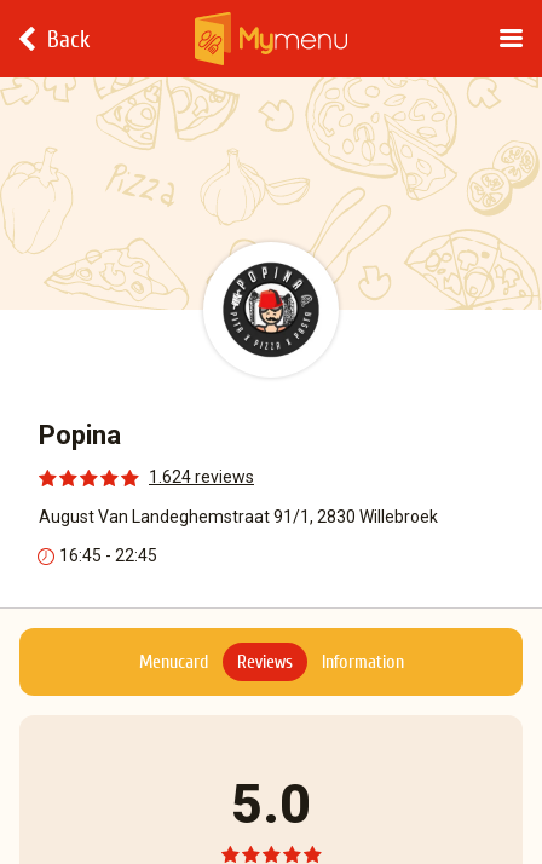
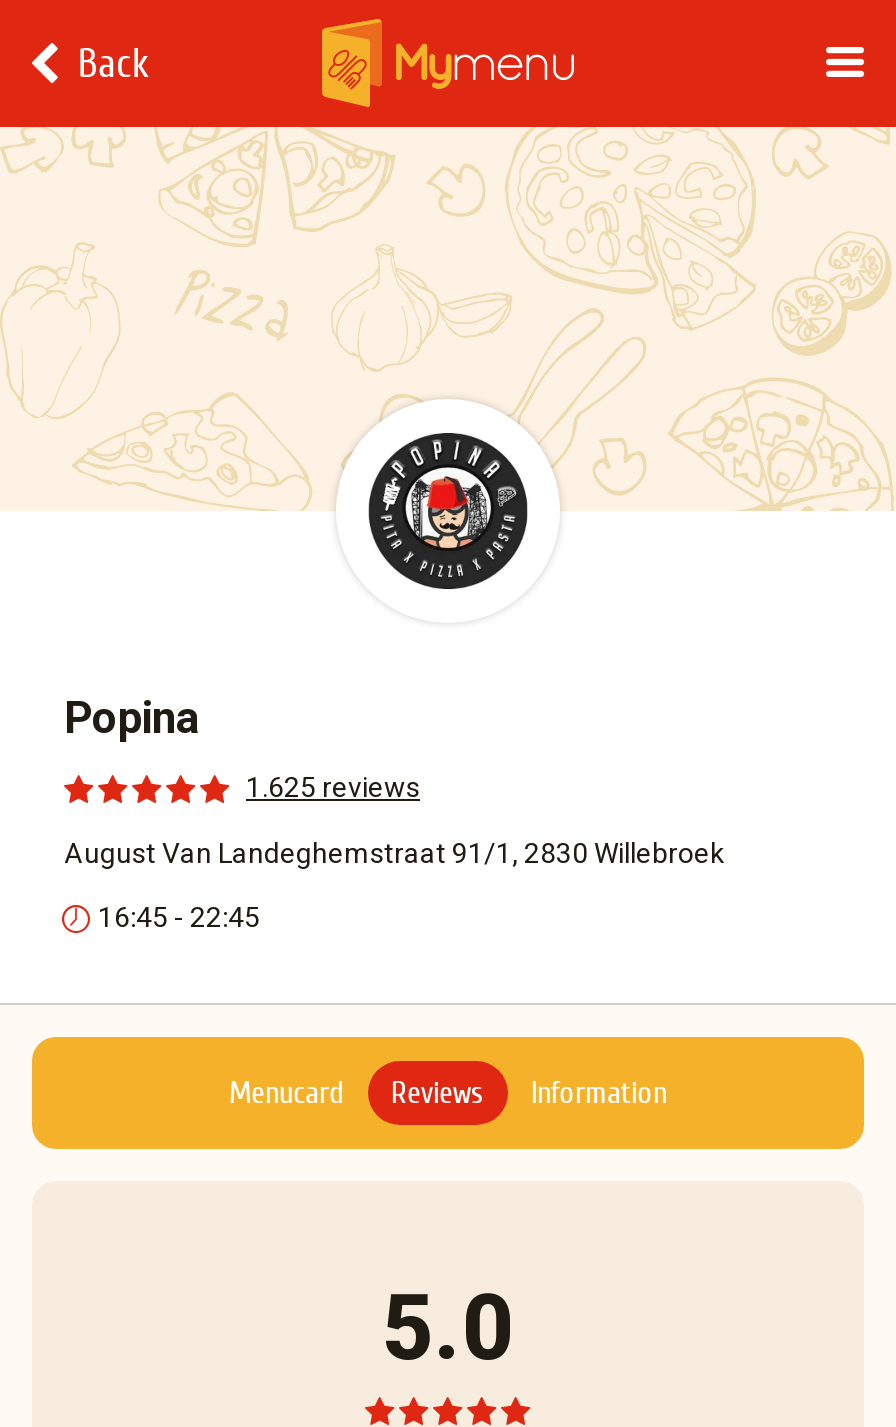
- 1.624 reviews
+ 1.625 reviews
